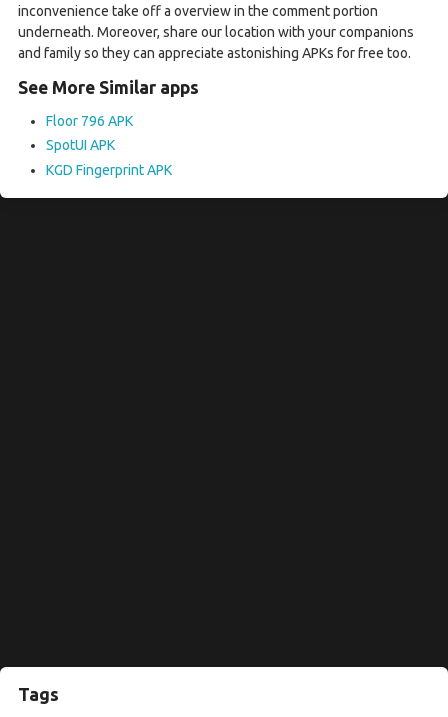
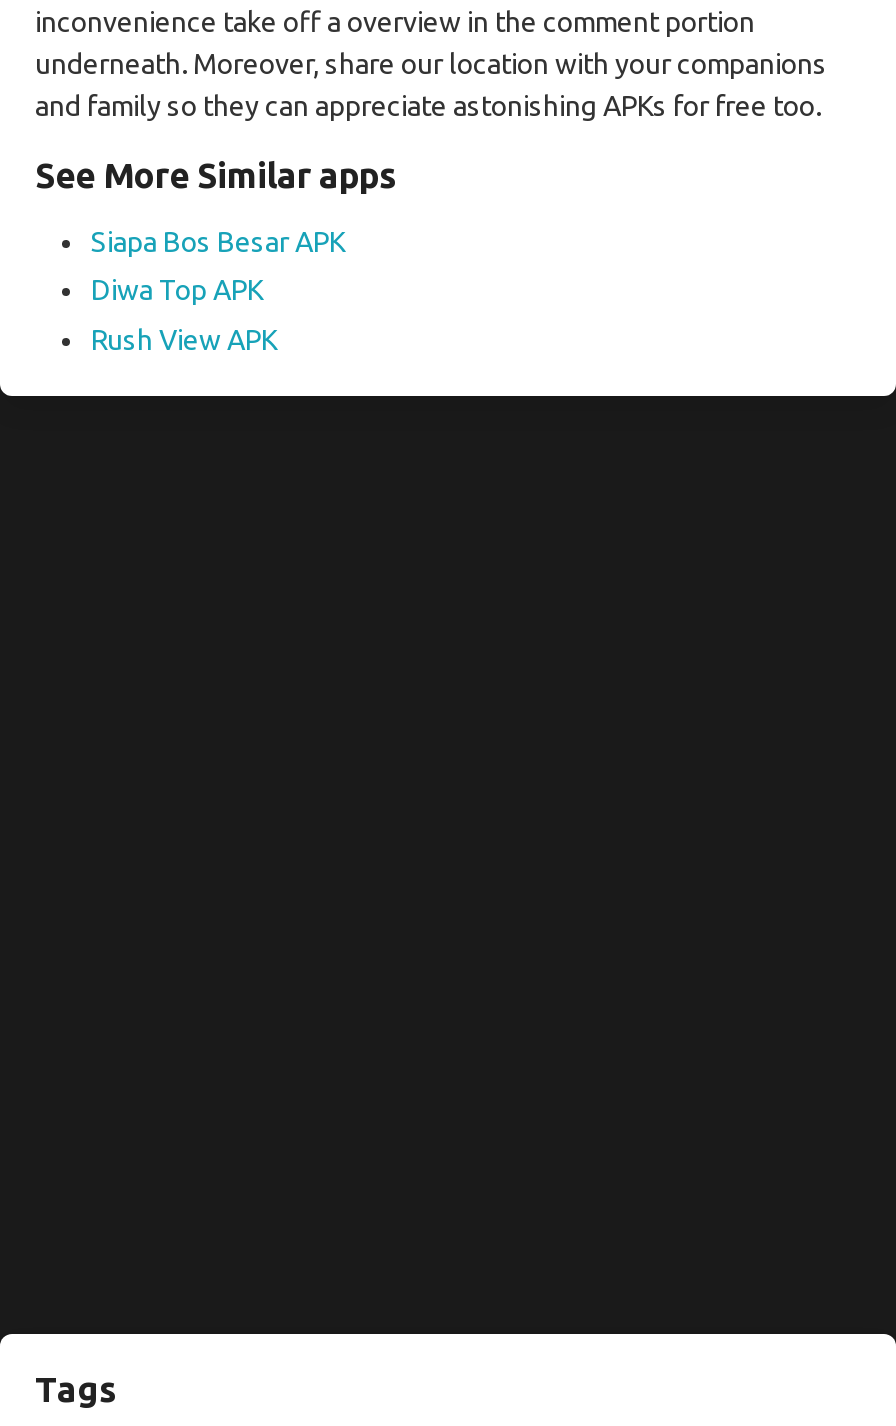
- Floor 796 APK
+ Siapa Bos Besar APK

- SpotUI APK
+ Diwa Top APK

- KGD Fingerprint APK
+ Rush View APK
